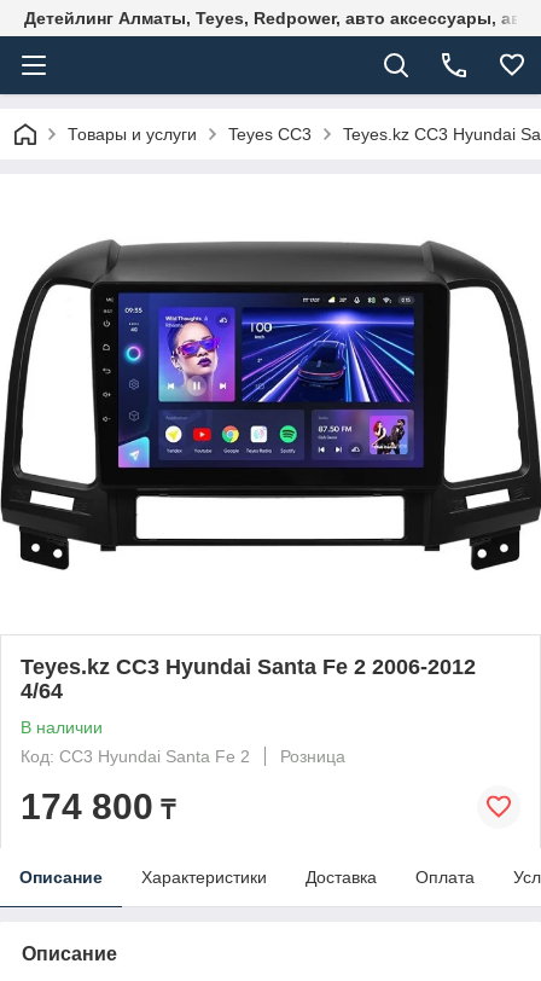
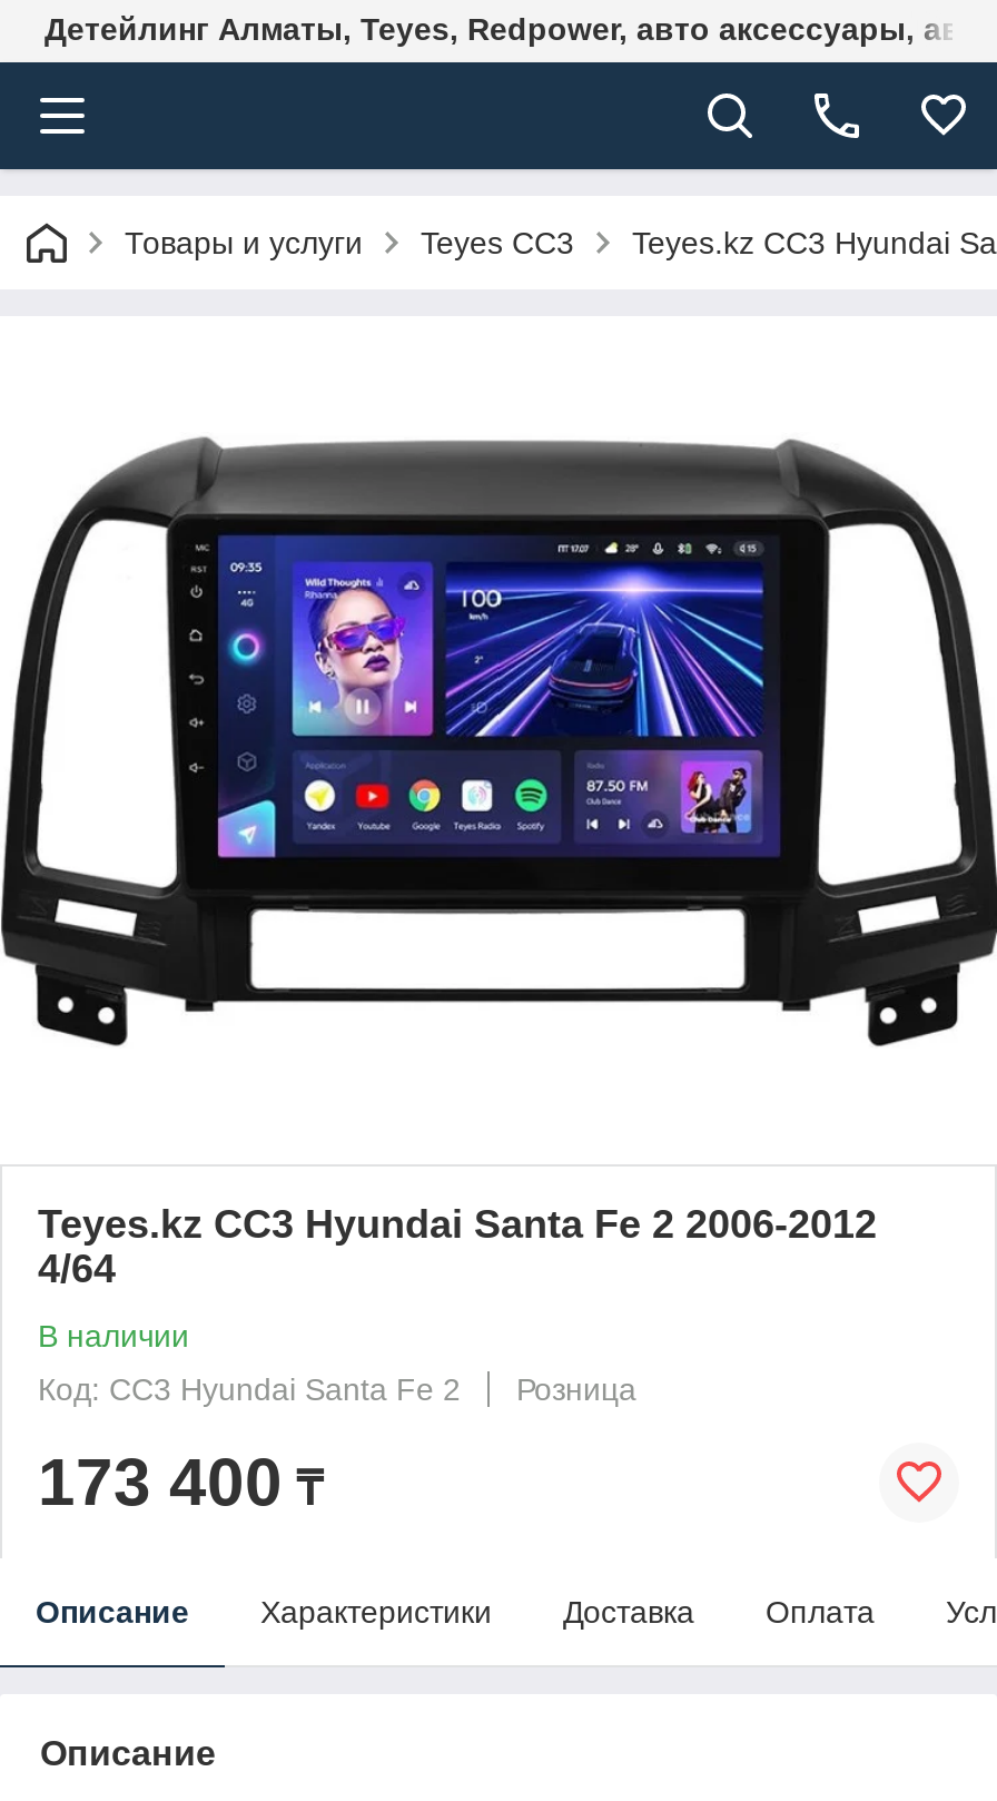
- 174 800 ₸
+ 173 400 ₸
